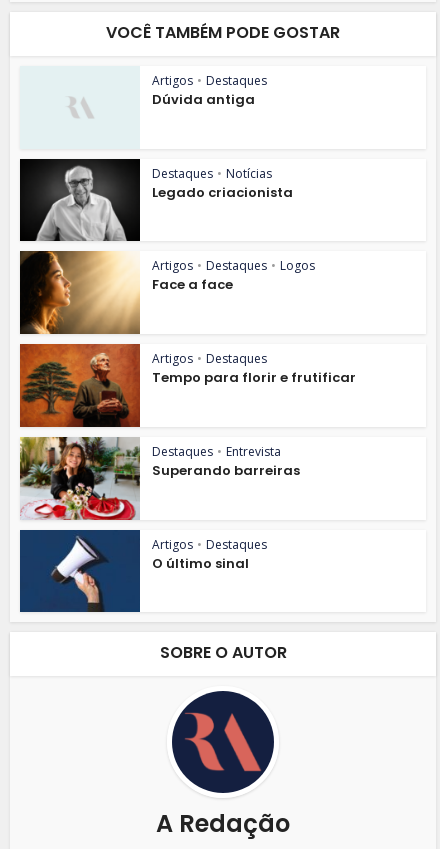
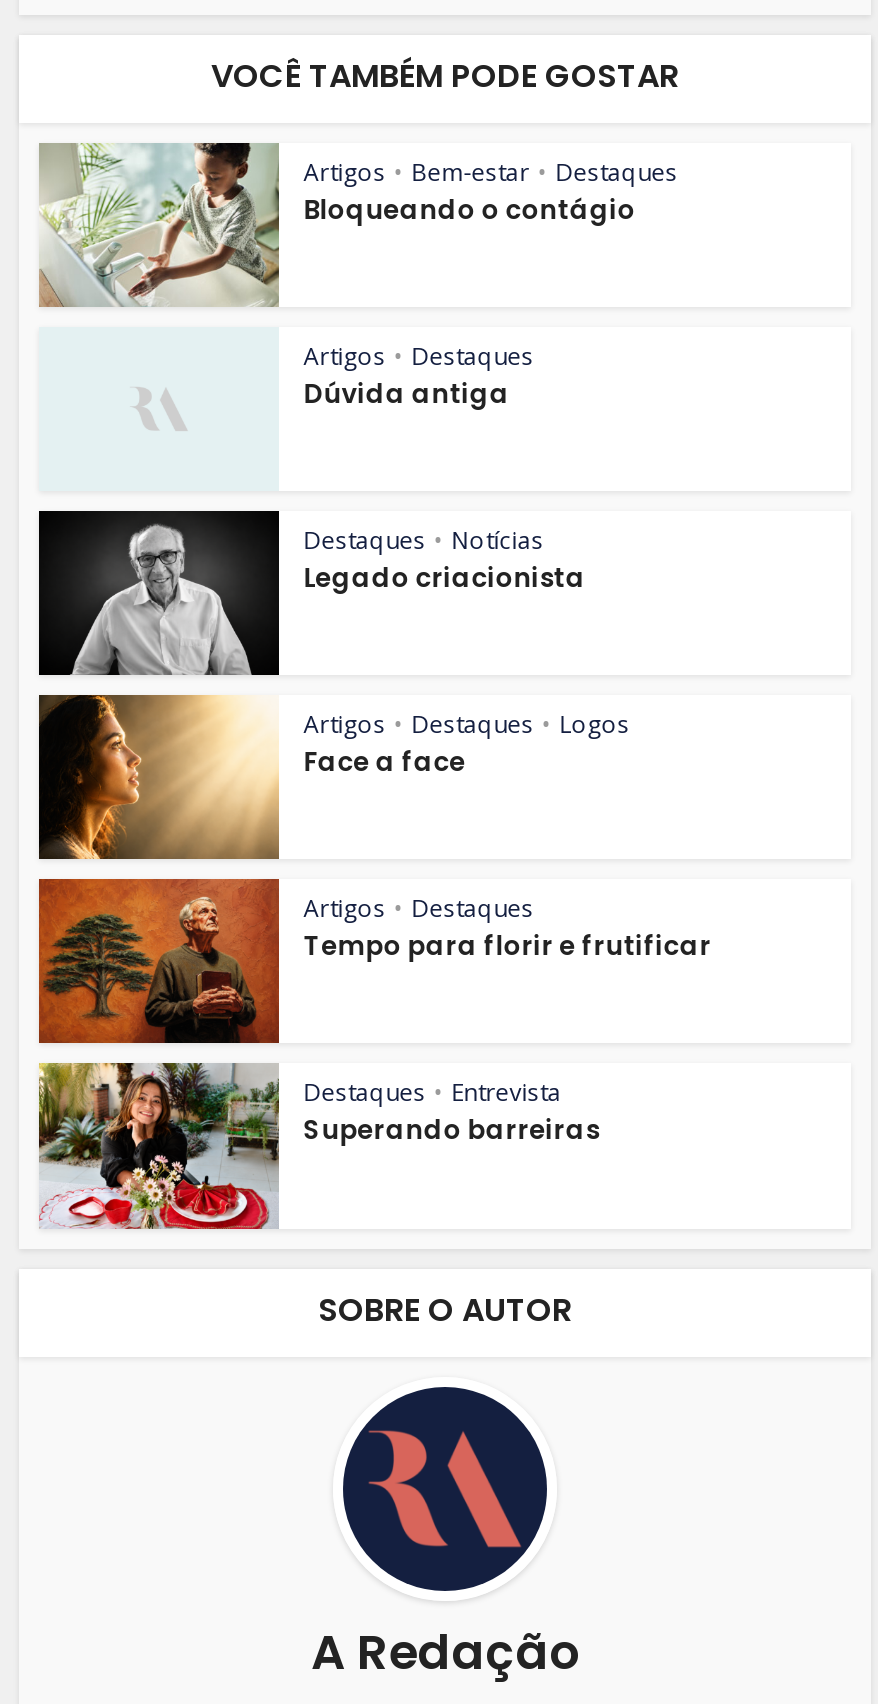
+ [image]
+ Artigos • Bem-estar • Destaques
+ Bloqueando o contágio

moved down: [image] | Artigos • Destaques | Dúvida antiga | ... | Destaques • Entrevista | Superando barreiras

- [image]
- Artigos • Destaques
- O último sinal
